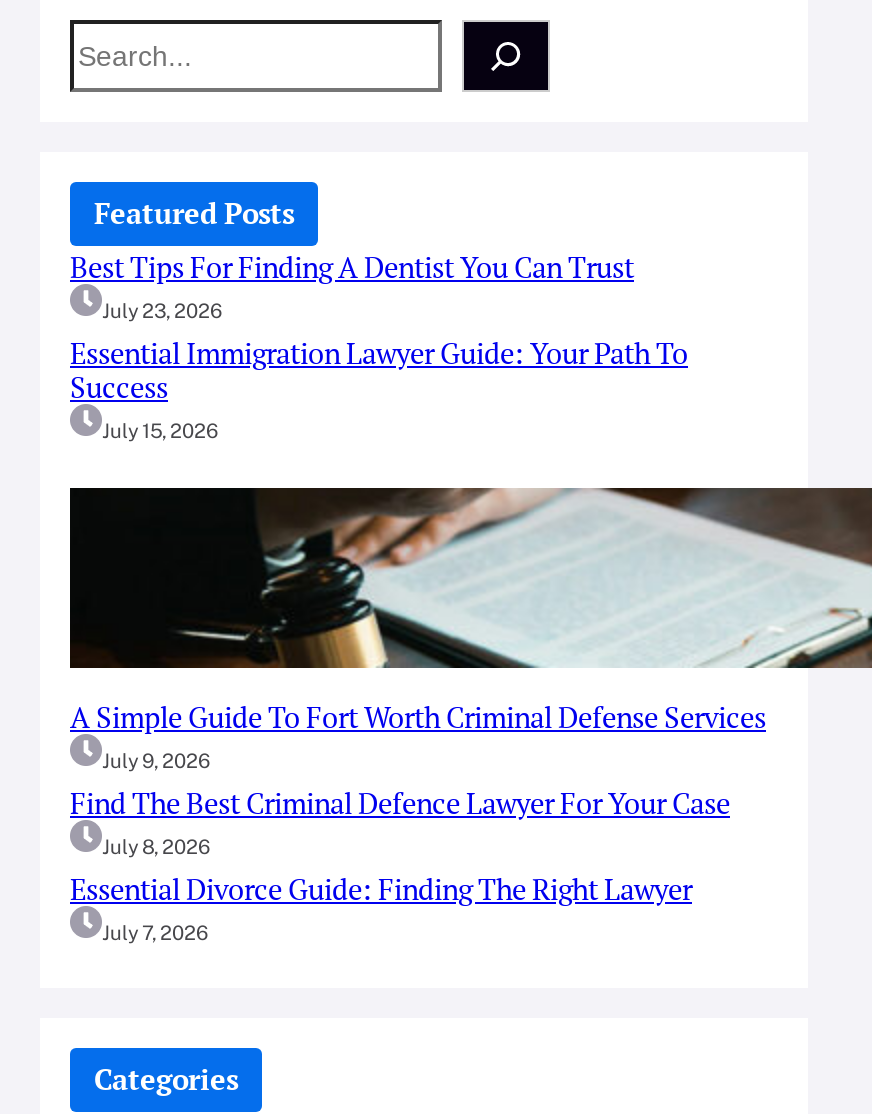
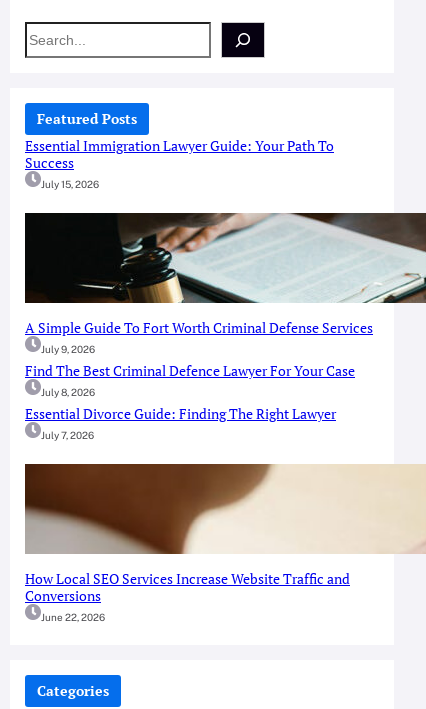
- Best Tips For Finding A Dentist You Can Trust
- July 23, 2026

moved up: [image] | Essential Immigration Lawyer Guide: Your Path To | Success | ... | Essential Divorce Guide: Finding The Right Lawyer | July 7, 2026

+ [image]
+ How Local SEO Services Increase Website Traffic and
+ Conversions
+ June 22, 2026
